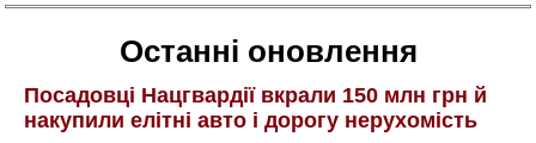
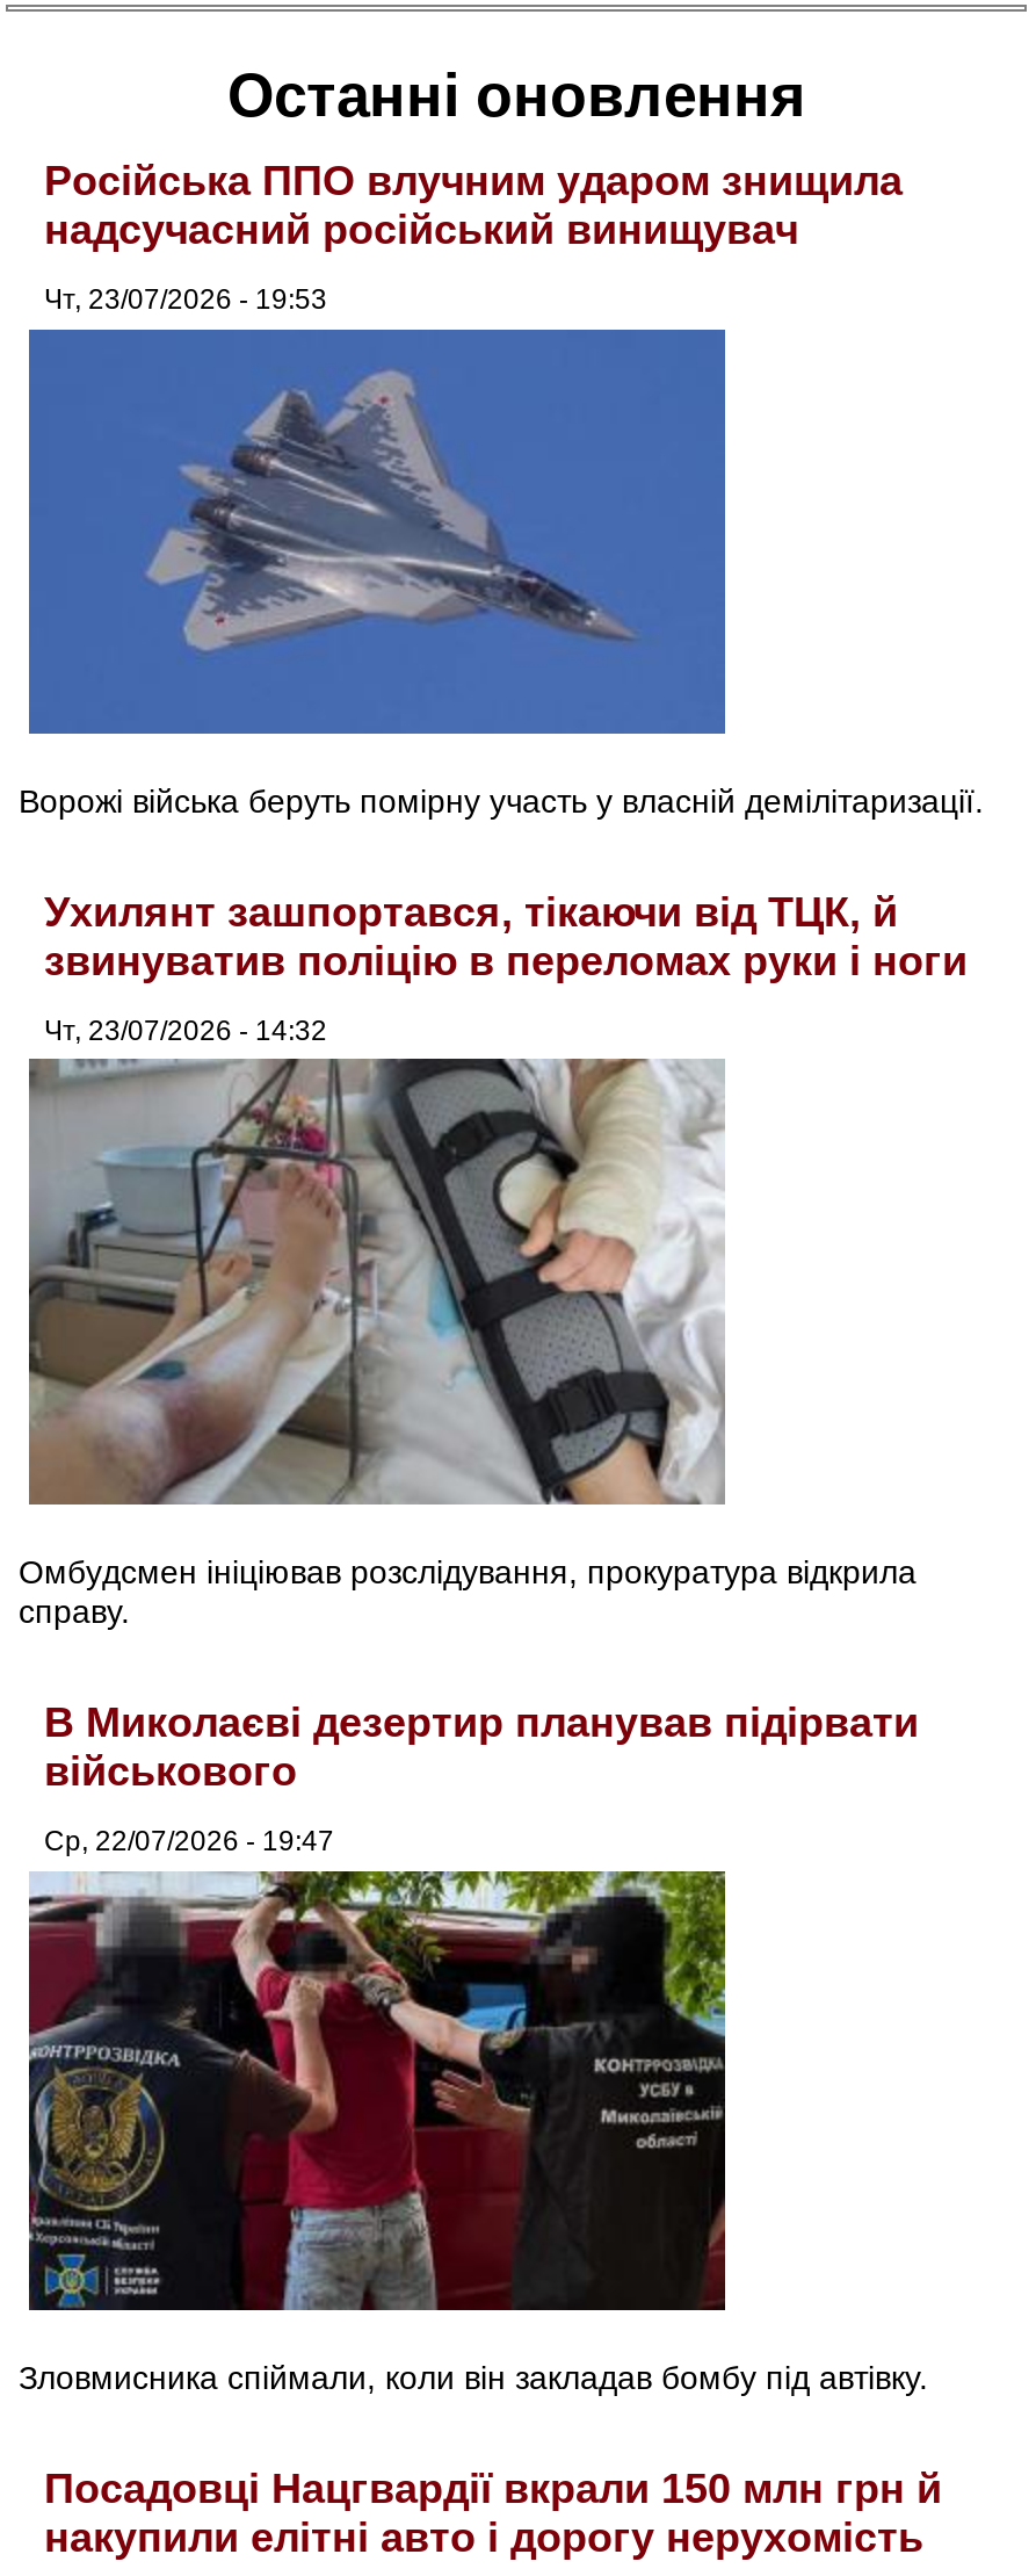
+ [image]
+ Ворожі війська беруть помірну участь у власній демілітаризації.
+ Ухилянт зашпортався, тікаючи від ТЦК, й
+ звинуватив поліцію в переломах руки і ноги
+ Чт, 23/07/2026 - 14:32

+ [image]
+ Омбудсмен ініціював розслідування, прокуратура відкрила
+ справу.
+ В Миколаєві дезертир планував підірвати
+ військового
+ Ср, 22/07/2026 - 19:47

+ [image]
+ Зловмисника спіймали, коли він закладав бомбу під автівку.

+ Російська ППО влучним ударом знищила
+ надсучасний російський винищувач
+ Чт, 23/07/2026 - 19:53
